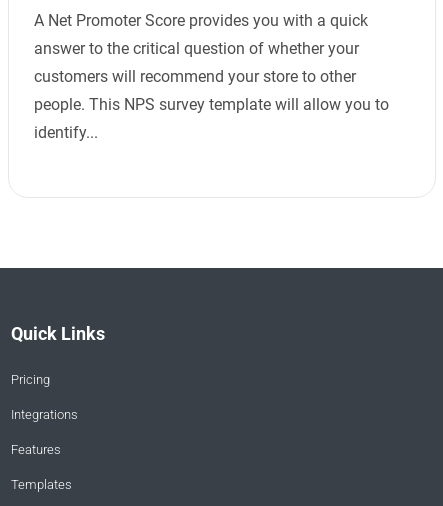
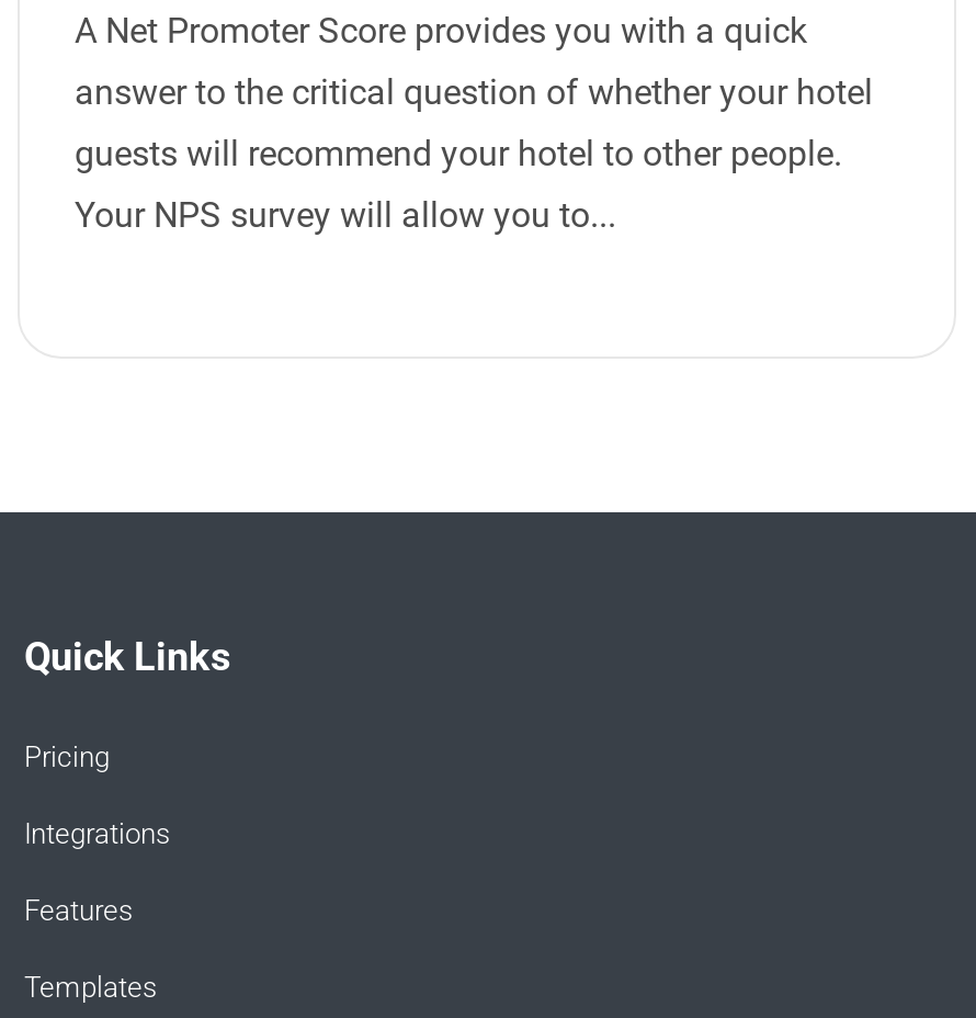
- answer to the critical question of whether your
- customers will recommend your store to other
- people. This NPS survey template will allow you to
- identify...
+ answer to the critical question of whether your hotel
+ guests will recommend your hotel to other people.
+ Your NPS survey will allow you to...
